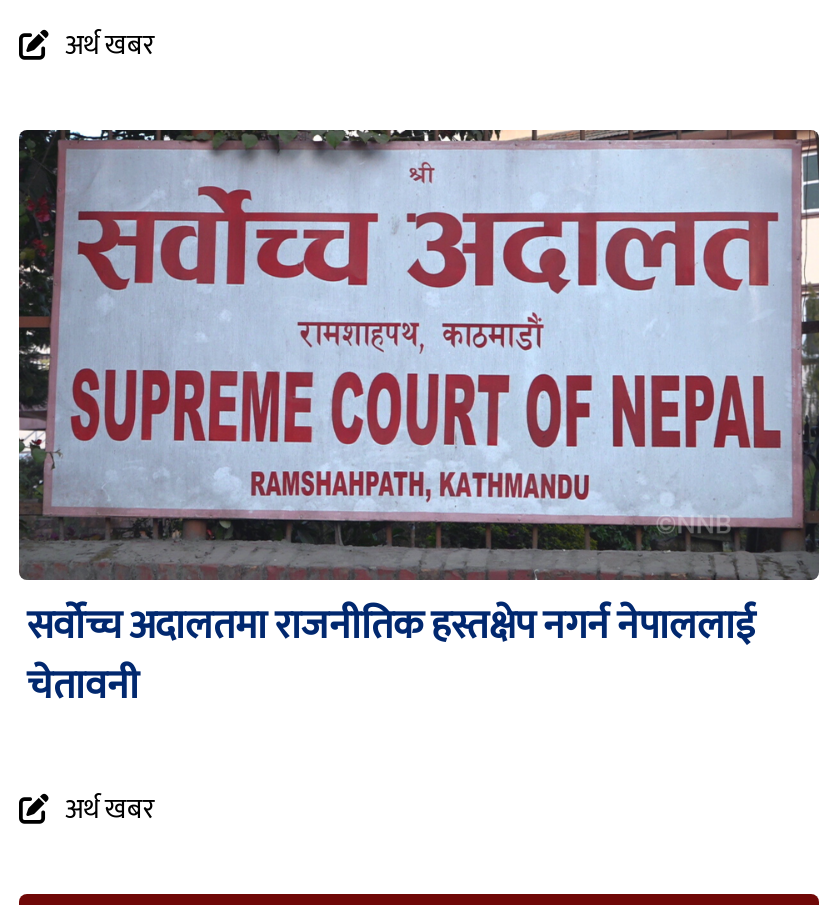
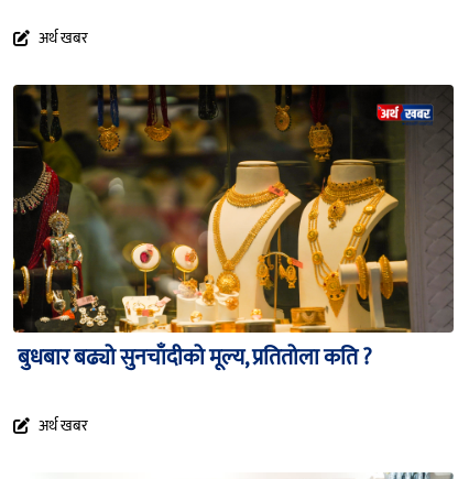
- [image]
- सर्वोच्च अदालतमा राजनीतिक हस्तक्षेप नगर्न नेपाललाई
- चेतावनी
+ [image]
+ बुधबार बढ्यो सुनचाँदीको मूल्य, प्रतितोला कति ?
